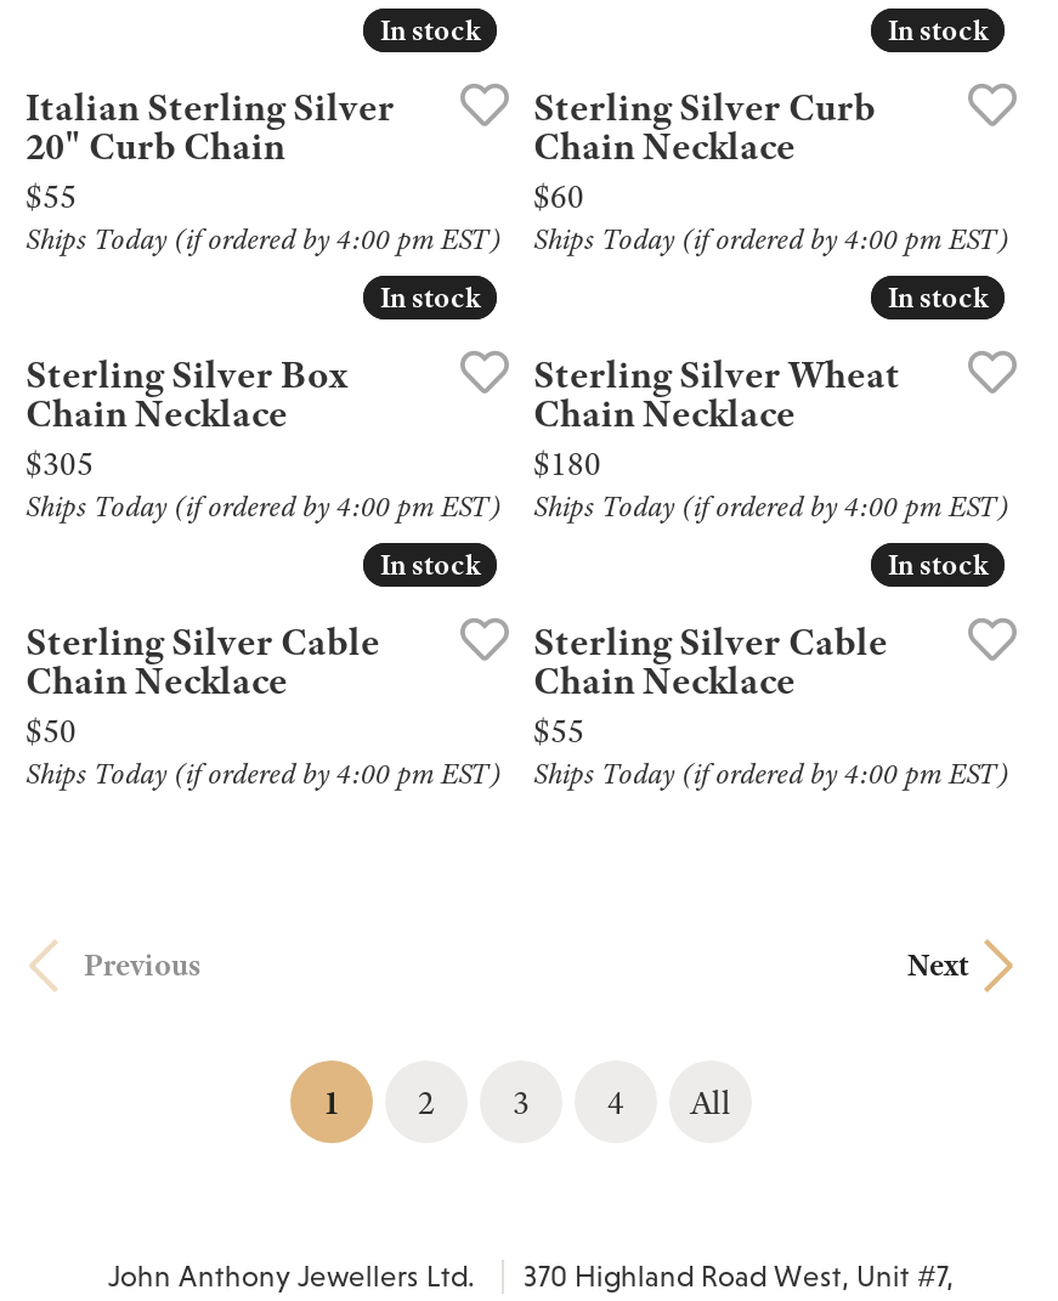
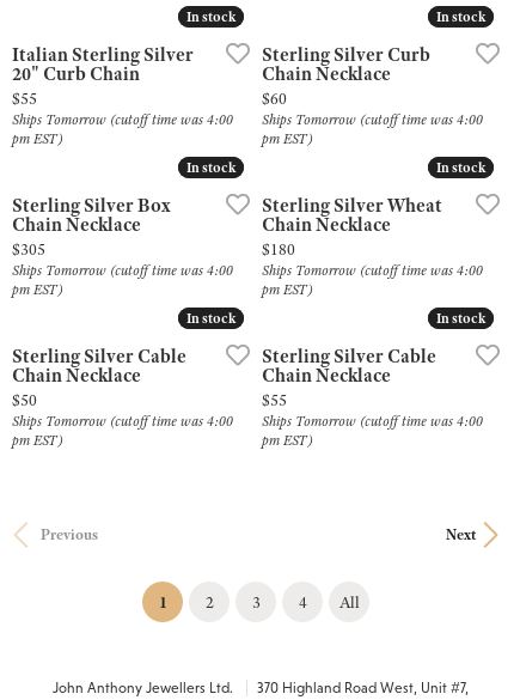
- Ships Today (if ordered by 4:00 pm EST)
+ Ships Tomorrow (cutoff time was 4:00
+ pm EST)

- Ships Today (if ordered by 4:00 pm EST)
+ Ships Tomorrow (cutoff time was 4:00
+ pm EST)

- Ships Today (if ordered by 4:00 pm EST)
+ Ships Tomorrow (cutoff time was 4:00
+ pm EST)

- Ships Today (if ordered by 4:00 pm EST)
+ Ships Tomorrow (cutoff time was 4:00
+ pm EST)

- Ships Today (if ordered by 4:00 pm EST)
+ Ships Tomorrow (cutoff time was 4:00
+ pm EST)

- Ships Today (if ordered by 4:00 pm EST)
+ Ships Tomorrow (cutoff time was 4:00
+ pm EST)
